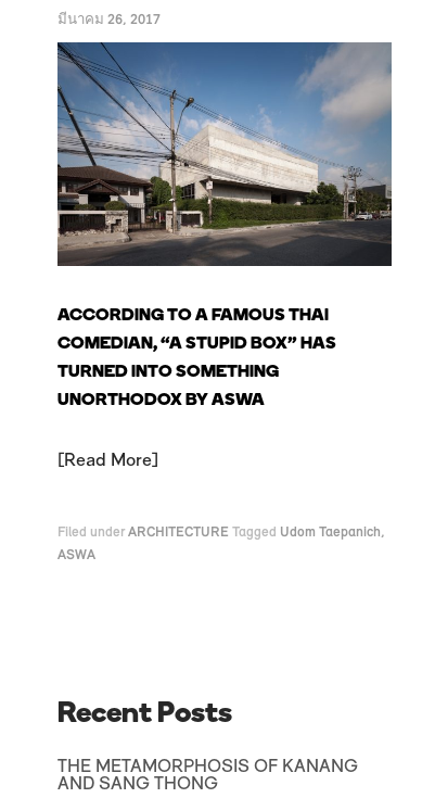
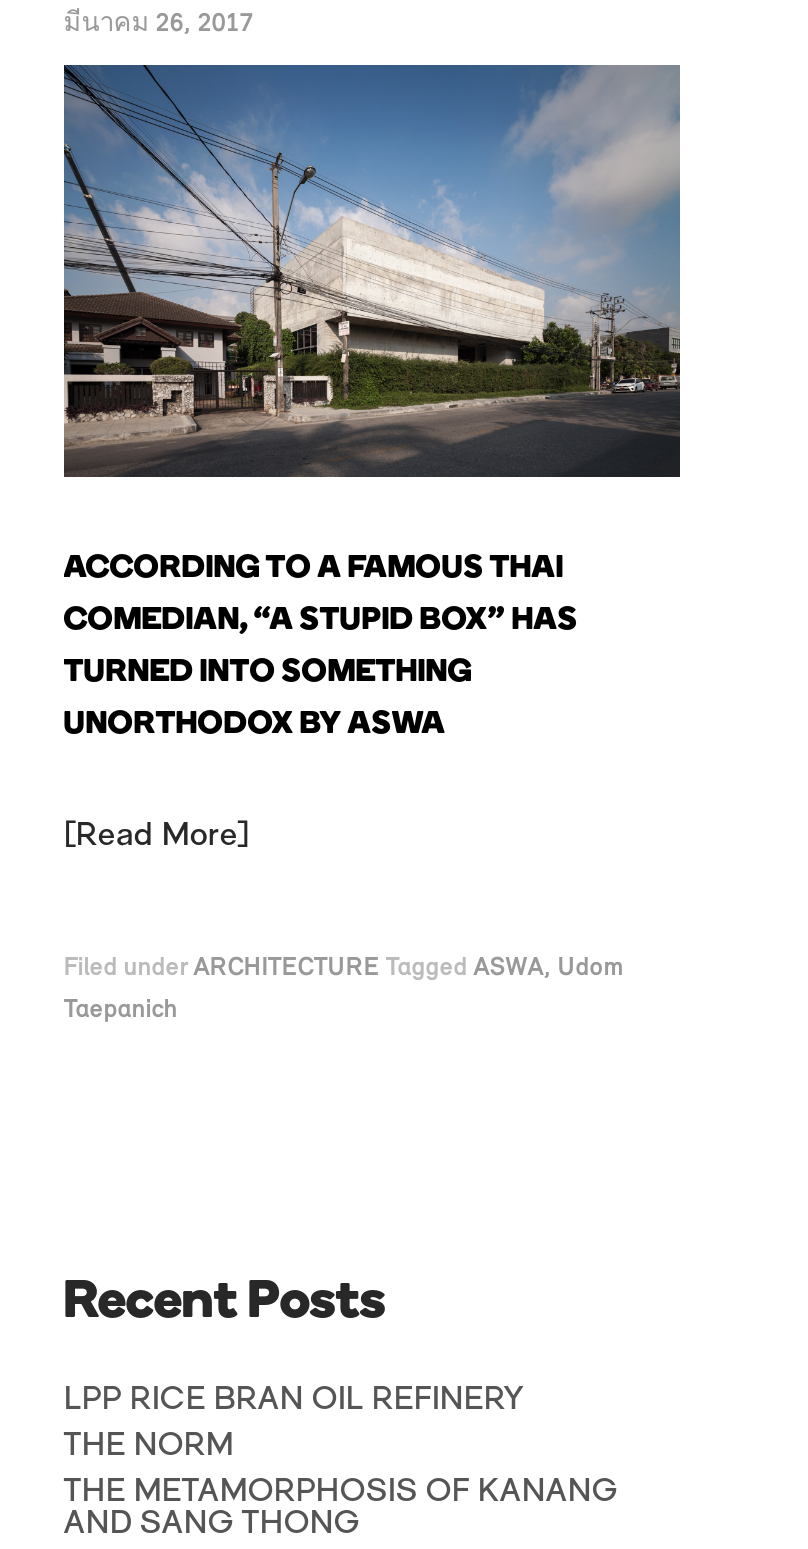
- Filed under ARCHITECTURE Tagged Udom Taepanich,
+ Filed under ARCHITECTURE Tagged ASWA, Udom

- ASWA
+ Taepanich

+ LPP RICE BRAN OIL REFINERY
+ THE NORM
